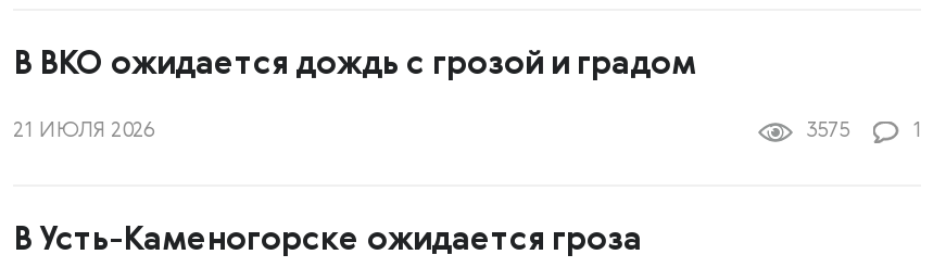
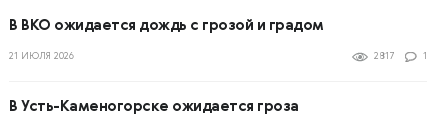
- 3575
+ 2817
